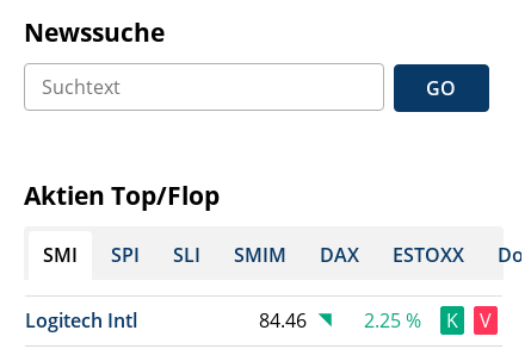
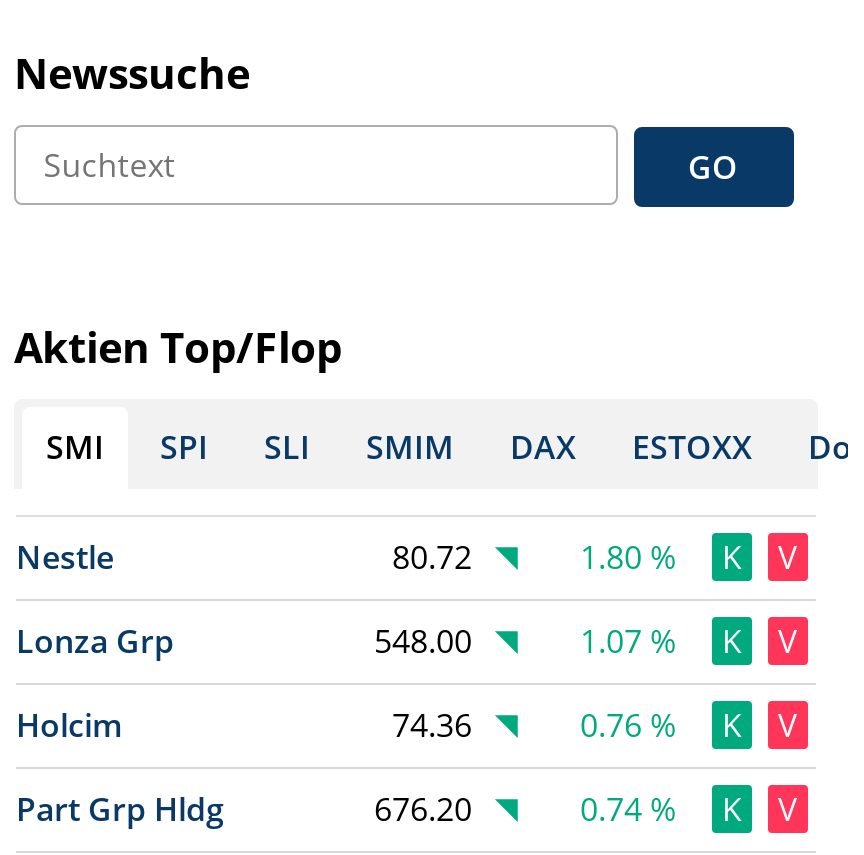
- Logitech Intl
- 84.46
- 2.25 %
+ Nestle
+ 80.72
+ 1.80 %
+ K
+ V
+ Lonza Grp
+ 548.00
+ 1.07 %
+ K
+ V
+ Holcim
+ 74.36
+ 0.76 %
+ K
+ V
+ Part Grp Hldg
+ 676.20
+ 0.74 %
